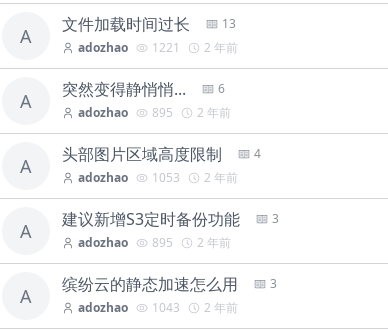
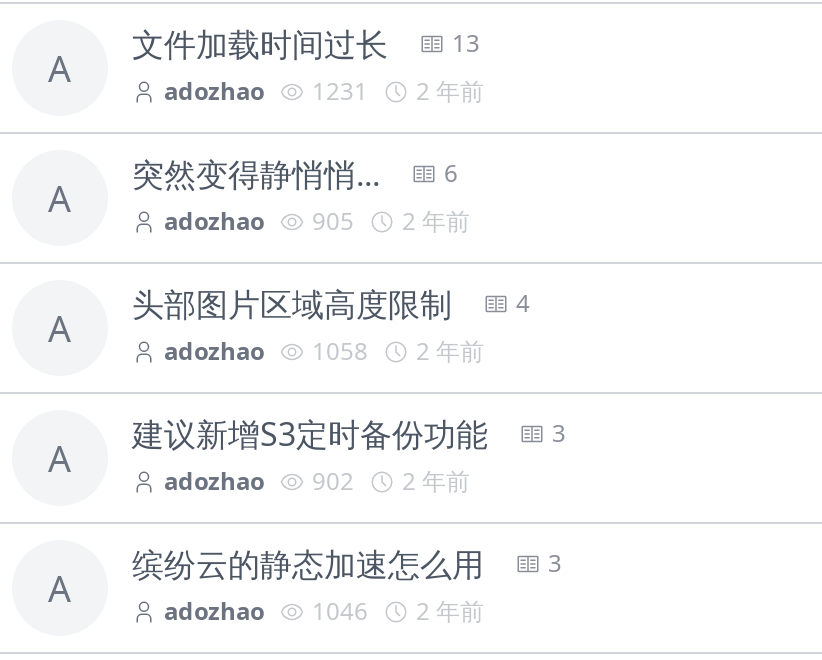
- adozhao 1221 2 年前
+ adozhao 1231 2 年前

- adozhao 895 2 年前
+ adozhao 905 2 年前

- adozhao 1053 2 年前
+ adozhao 1058 2 年前

- adozhao 895 2 年前
+ adozhao 902 2 年前

- adozhao 1043 2 年前
+ adozhao 1046 2 年前
